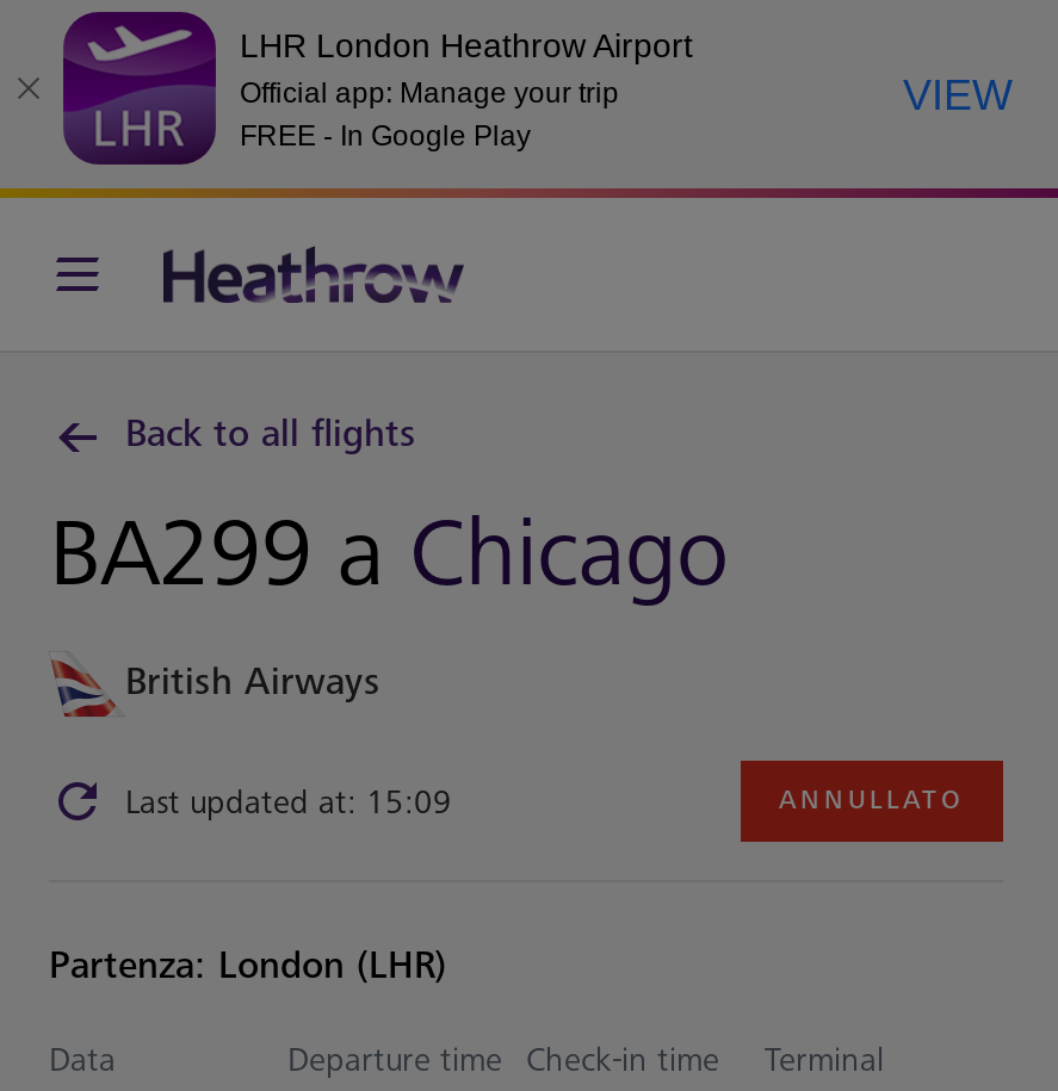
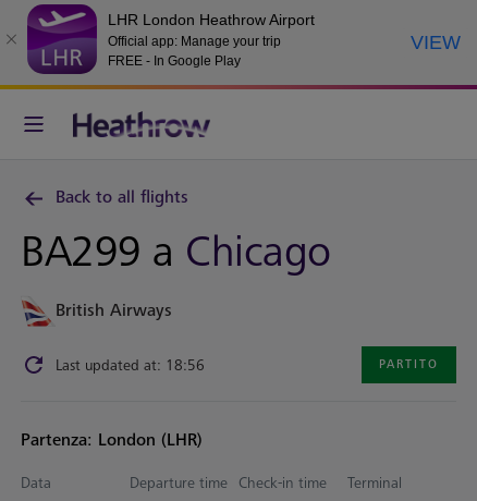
- Last updated at: 15:09
- ANNULLATO
+ Last updated at: 18:56
+ PARTITO
